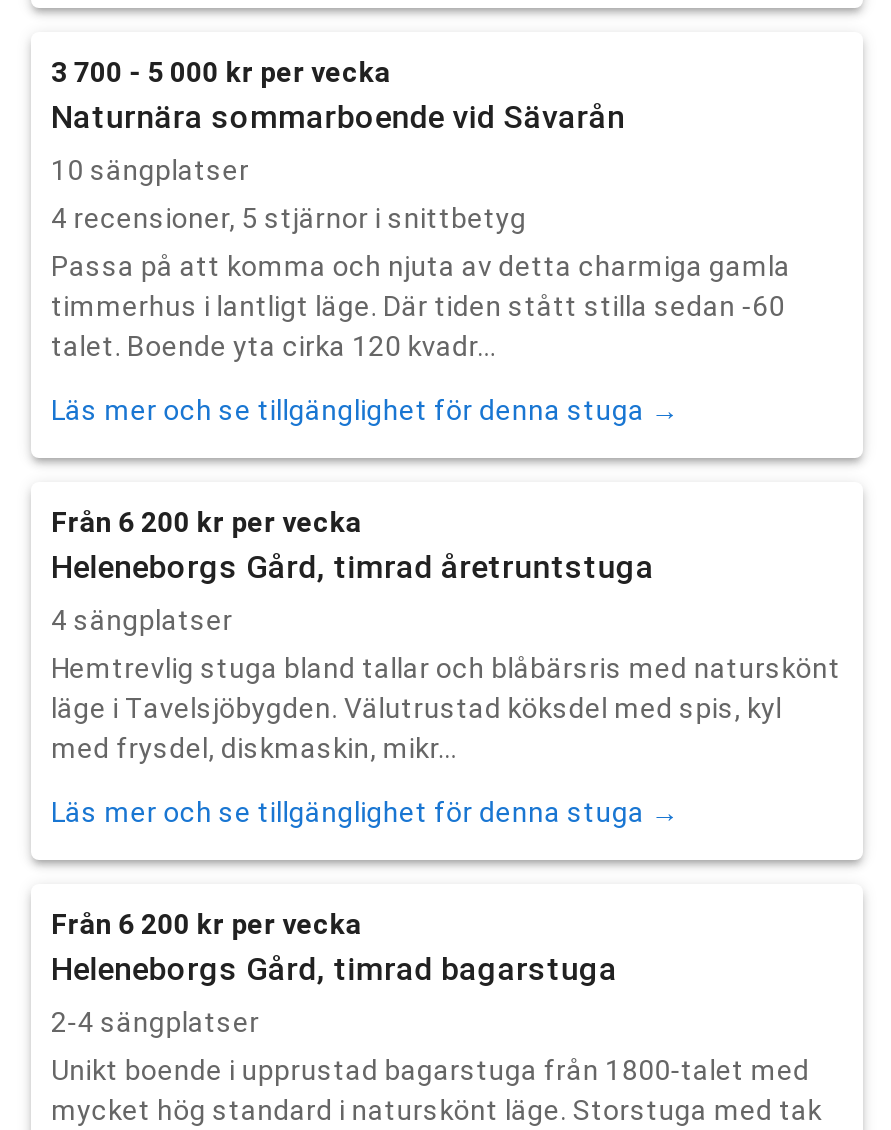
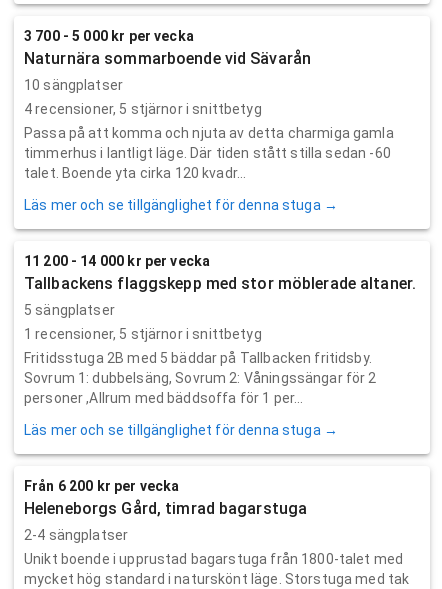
- Från 6 200 kr per vecka
- Heleneborgs Gård, timrad åretruntstuga
- 4 sängplatser
- Hemtrevlig stuga bland tallar och blåbärsris med naturskönt
- läge i Tavelsjöbygden. Välutrustad köksdel med spis, kyl
- med frysdel, diskmaskin, mikr...
+ 11 200 - 14 000 kr per vecka
+ Tallbackens flaggskepp med stor möblerade altaner.
+ 5 sängplatser
+ 1 recensioner, 5 stjärnor i snittbetyg
+ Fritidsstuga 2B med 5 bäddar på Tallbacken fritidsby.
+ Sovrum 1: dubbelsäng, Sovrum 2: Våningssängar för 2
+ personer ,Allrum med bäddsoffa för 1 per...
